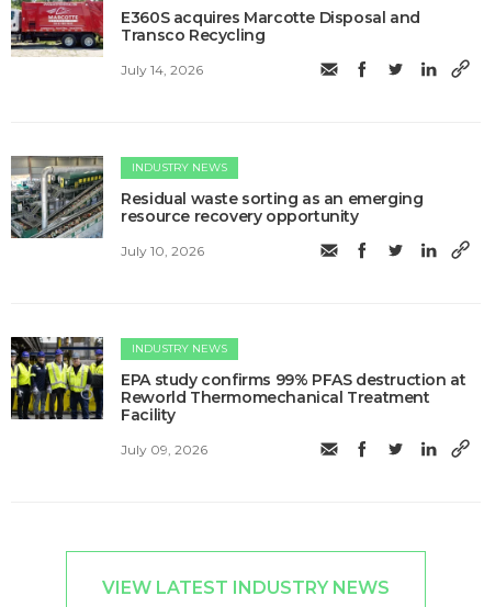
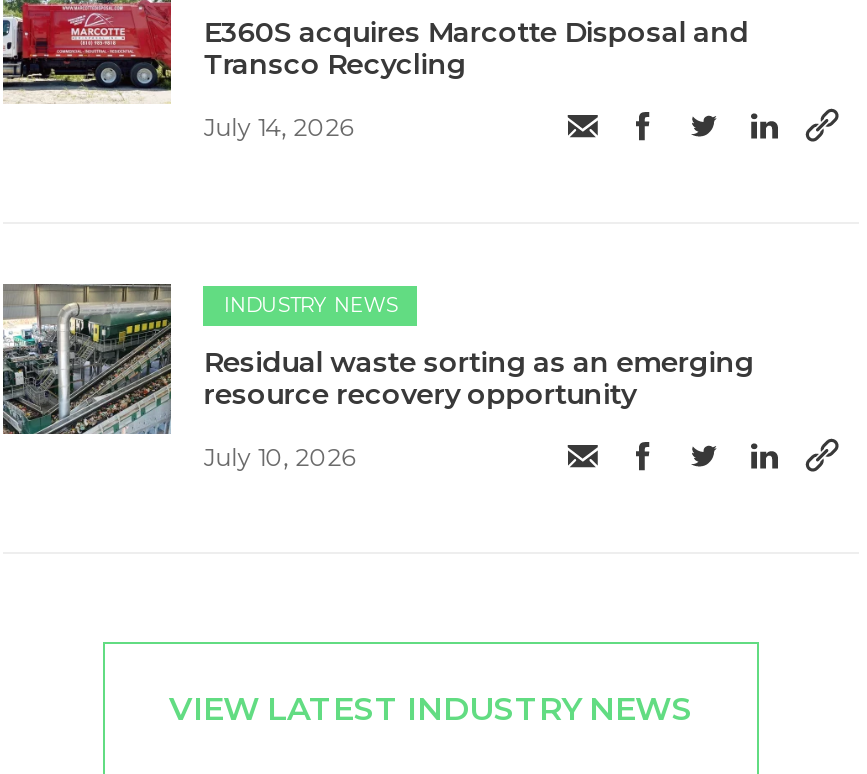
- [image]
- INDUSTRY NEWS
- EPA study confirms 99% PFAS destruction at
- Reworld Thermomechanical Treatment
- Facility
- July 09, 2026
